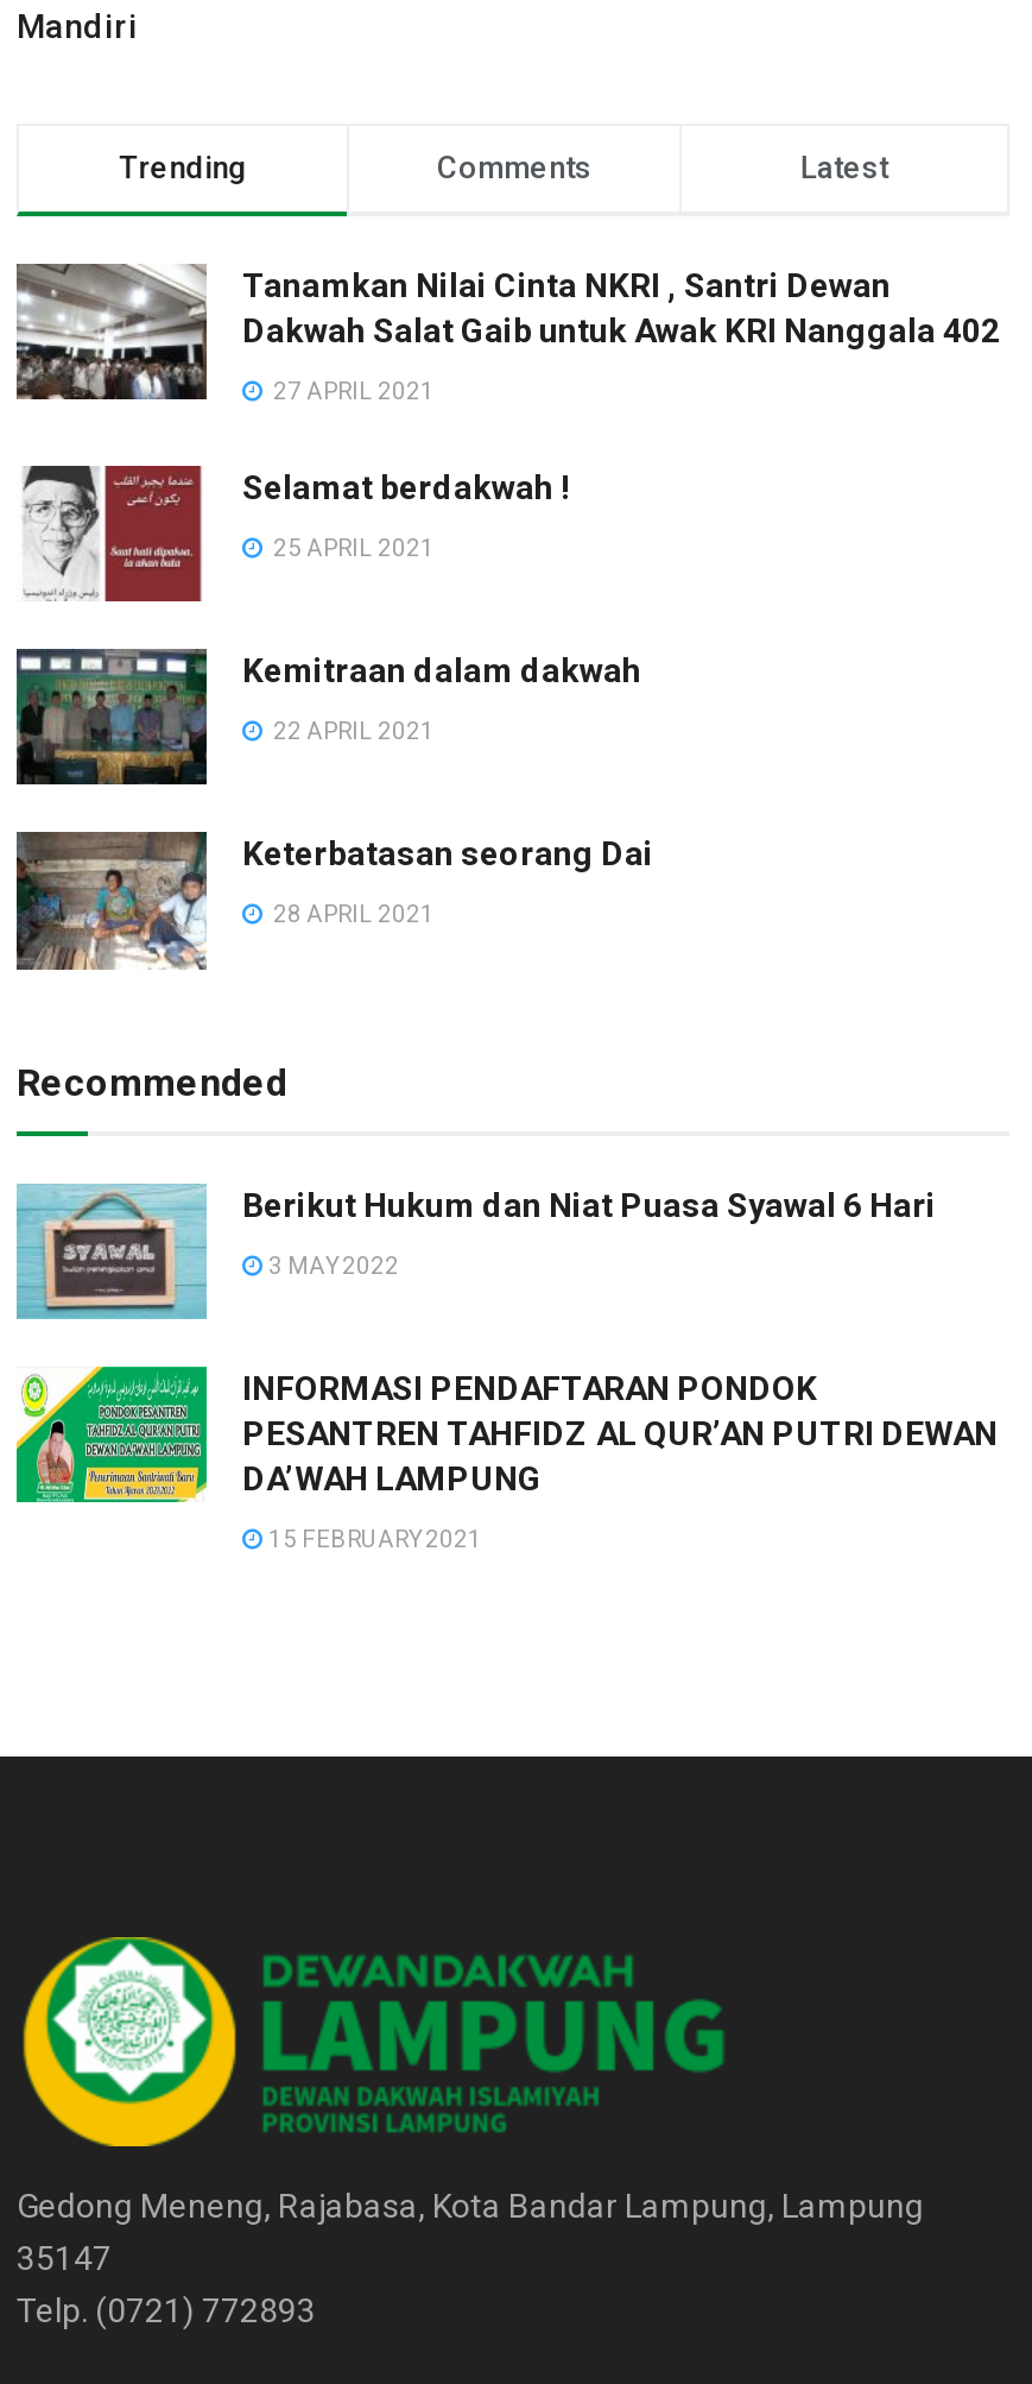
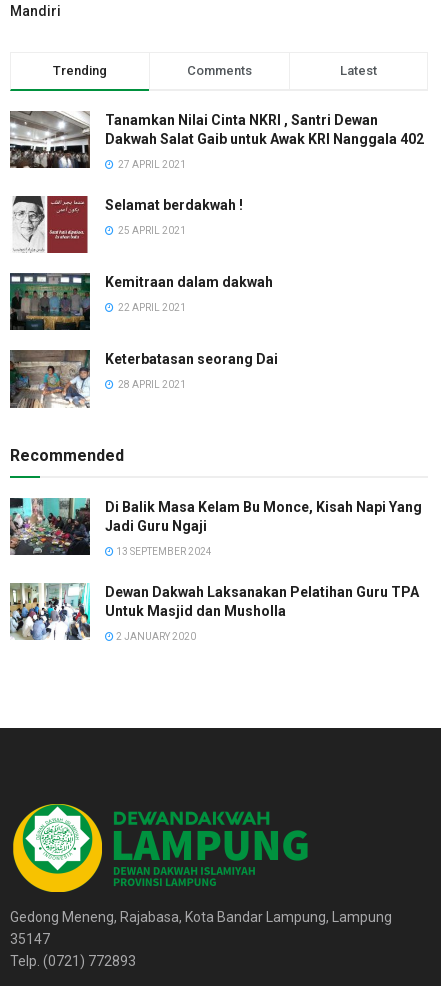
- [image]
- Berikut Hukum dan Niat Puasa Syawal 6 Hari
+ [image]
+ Di Balik Masa Kelam Bu Monce, Kisah Napi Yang
+ Jadi Guru Ngaji

- 3 MAY 2022
+ 13 SEPTEMBER 2024

- [image]
- INFORMASI PENDAFTARAN PONDOK
- PESANTREN TAHFIDZ AL QUR’AN PUTRI DEWAN
- DA’WAH LAMPUNG
+ [image]
+ Dewan Dakwah Laksanakan Pelatihan Guru TPA
+ Untuk Masjid dan Musholla

- 15 FEBRUARY 2021
+ 2 JANUARY 2020
